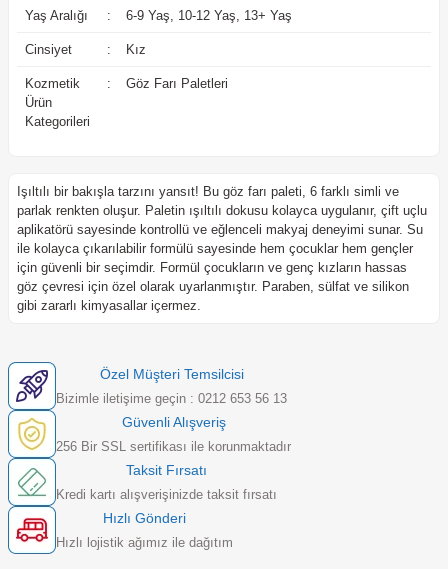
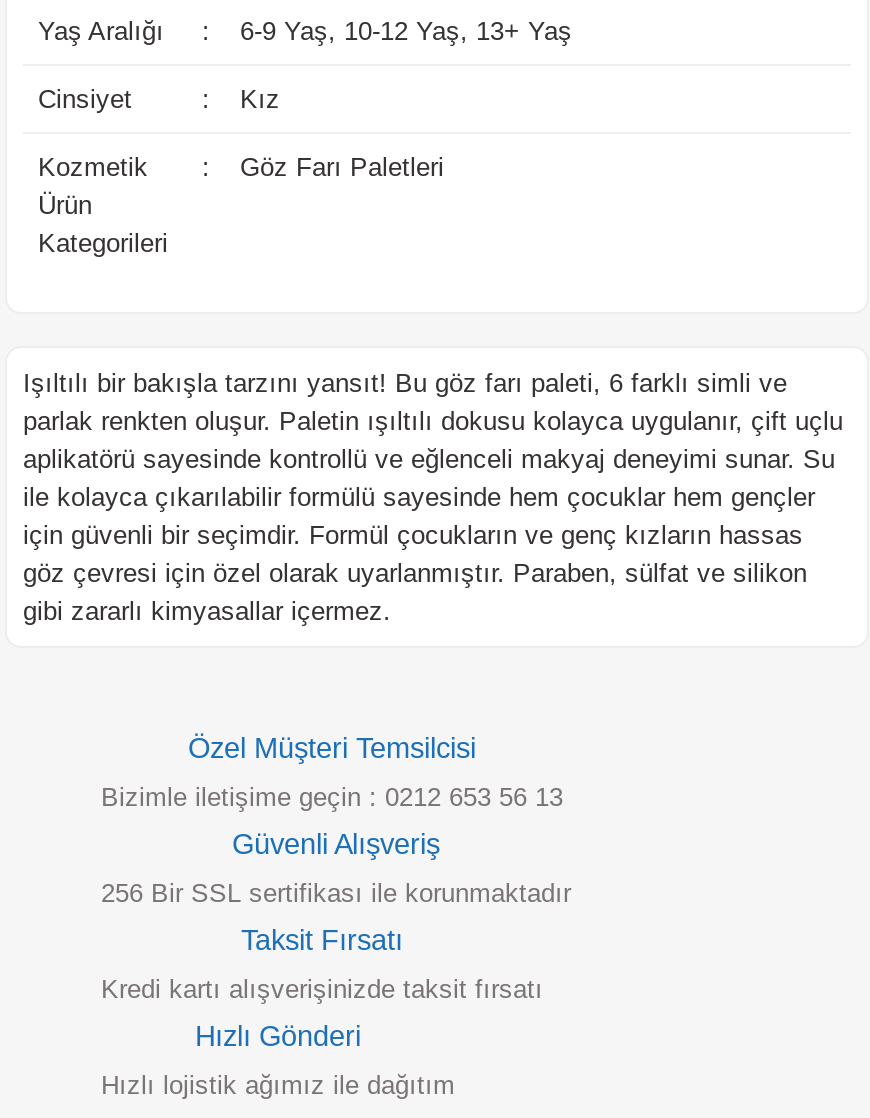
- [image]
